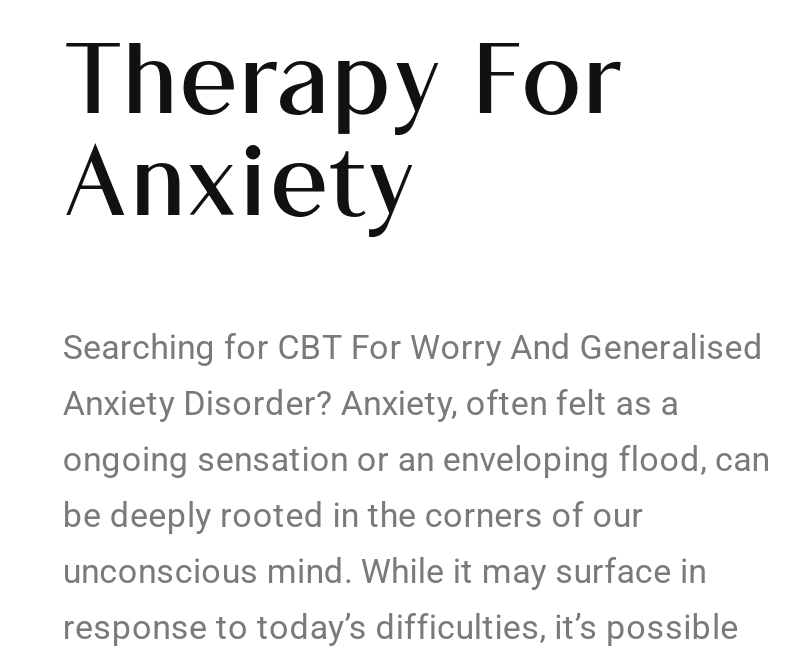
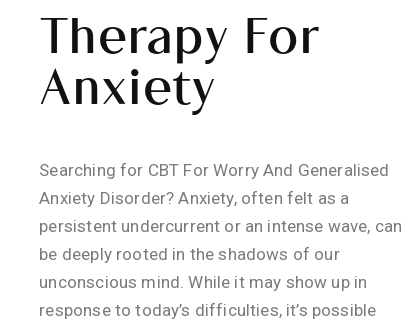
- ongoing sensation or an enveloping flood, can
- be deeply rooted in the corners of our
- unconscious mind. While it may surface in
+ persistent undercurrent or an intense wave, can
+ be deeply rooted in the shadows of our
+ unconscious mind. While it may show up in
